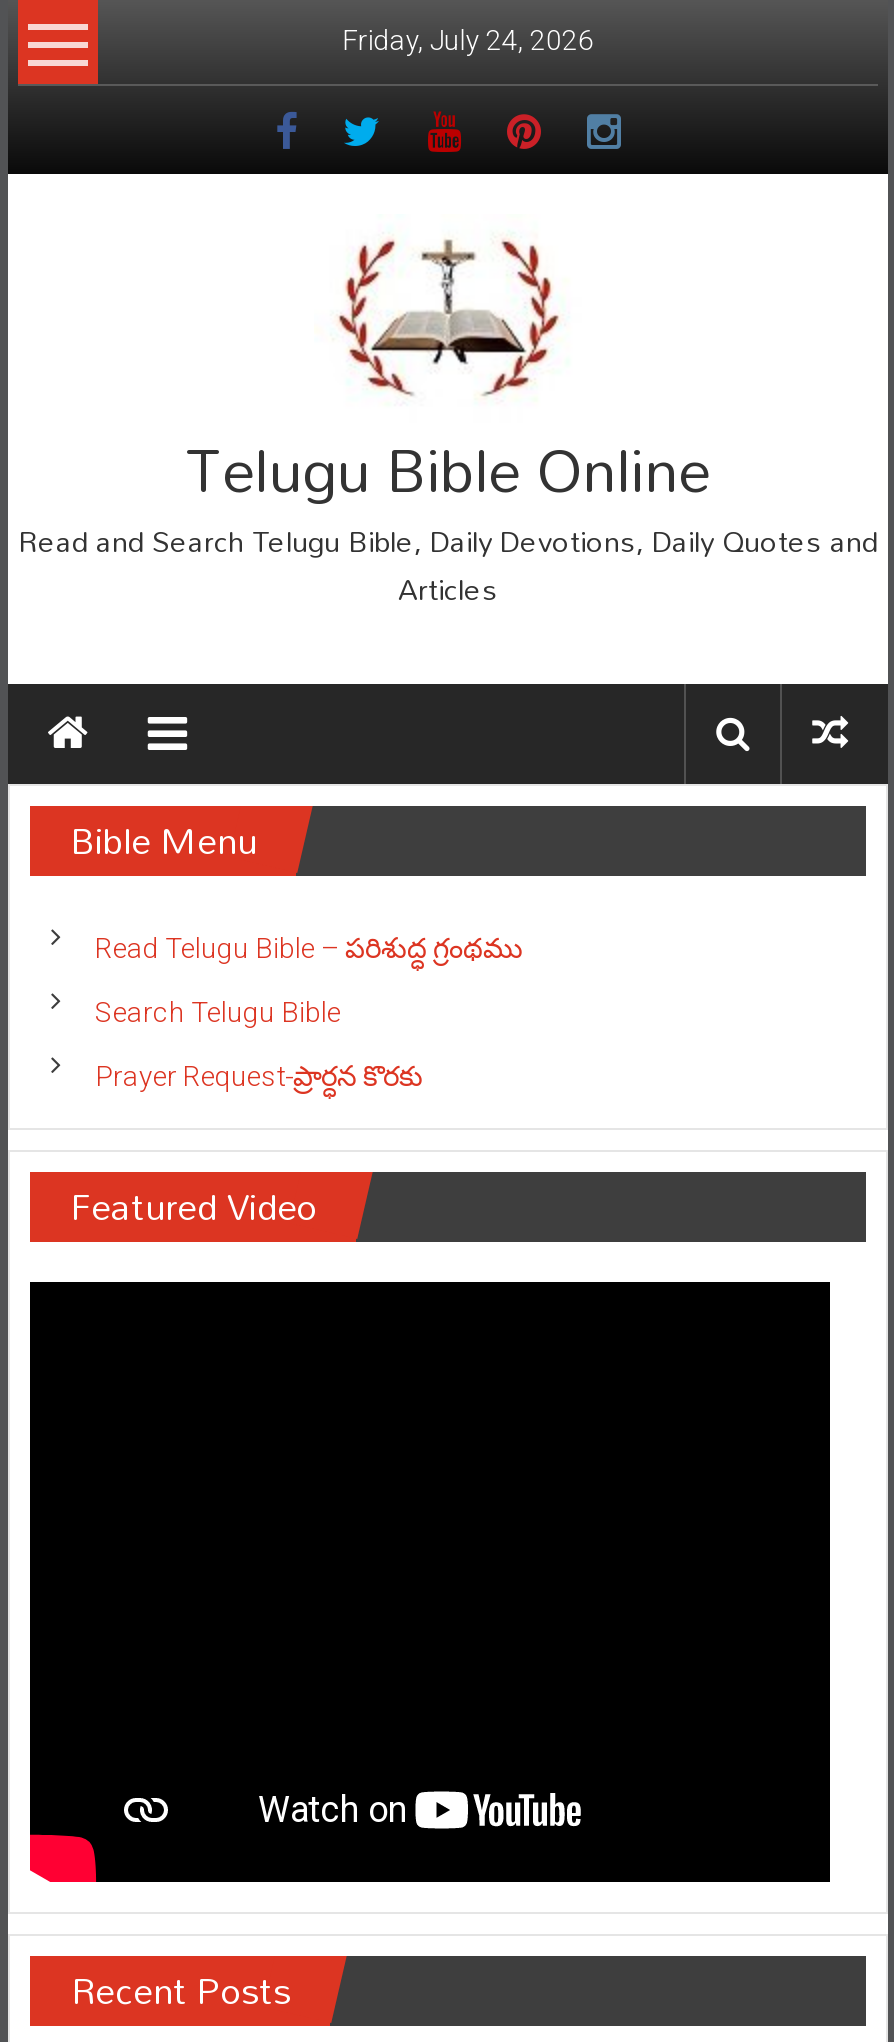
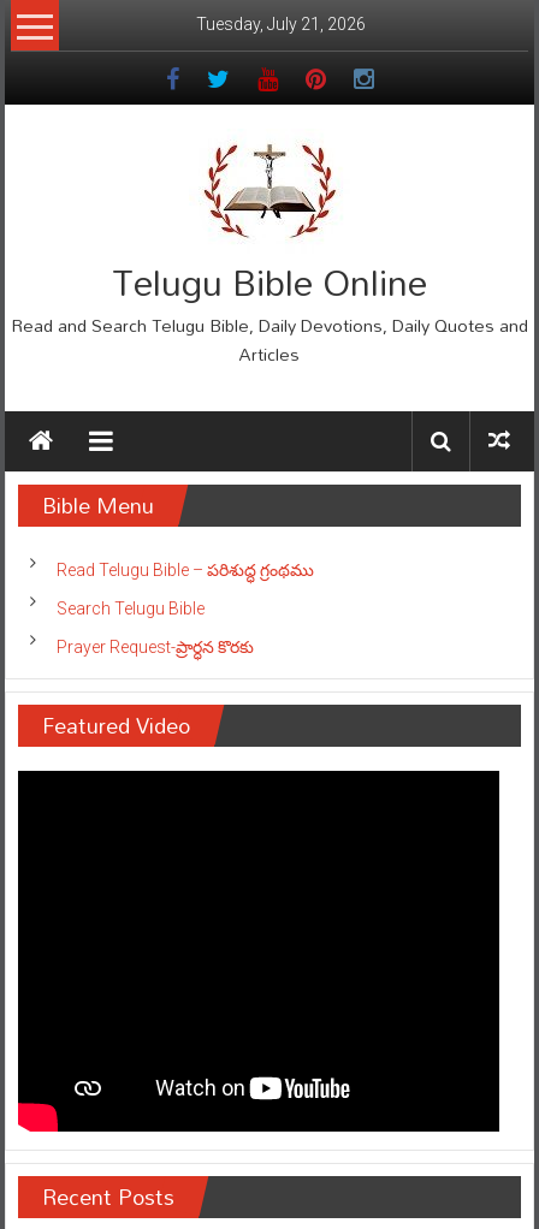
- Friday, July 24, 2026
+ Tuesday, July 21, 2026
